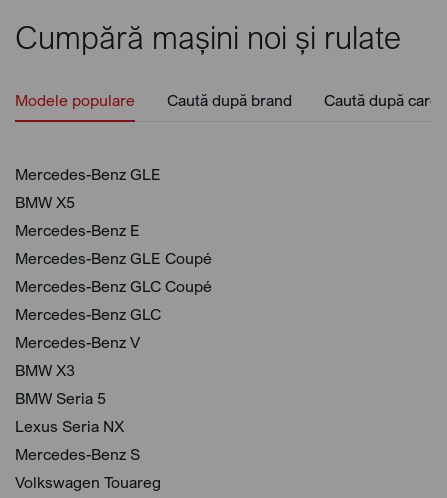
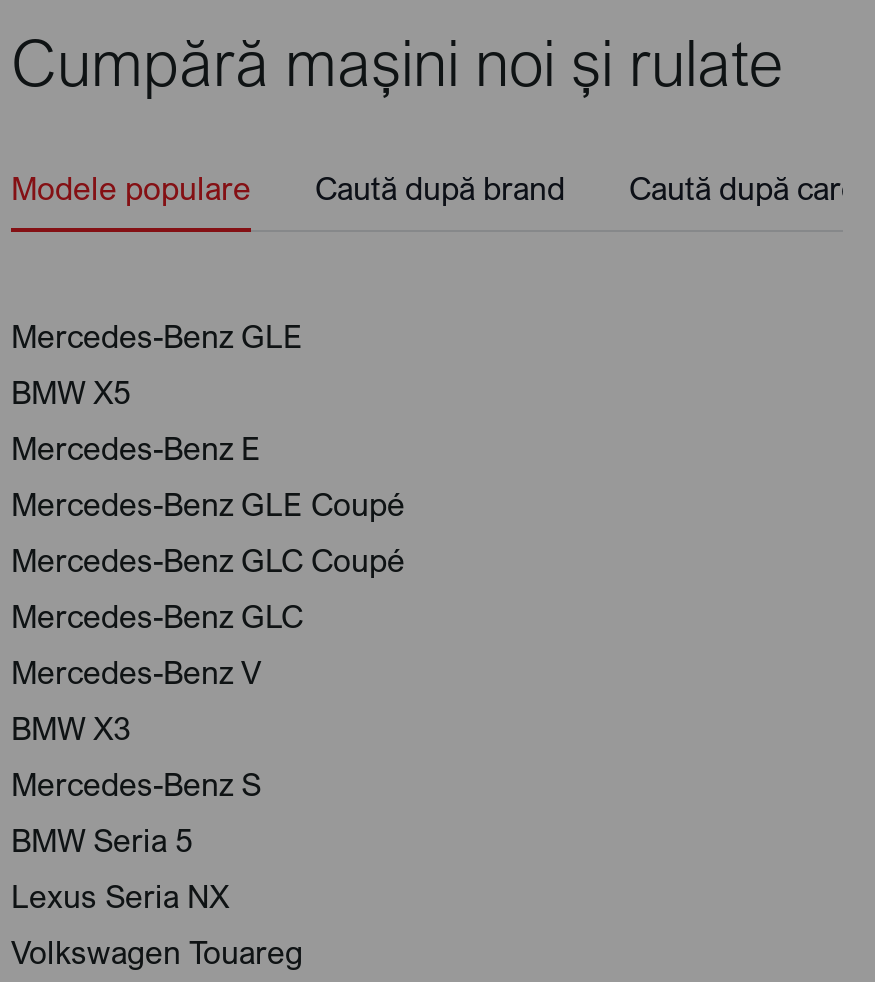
moved down: BMW Seria 5 | Lexus Seria NX

moved up: Mercedes-Benz S
